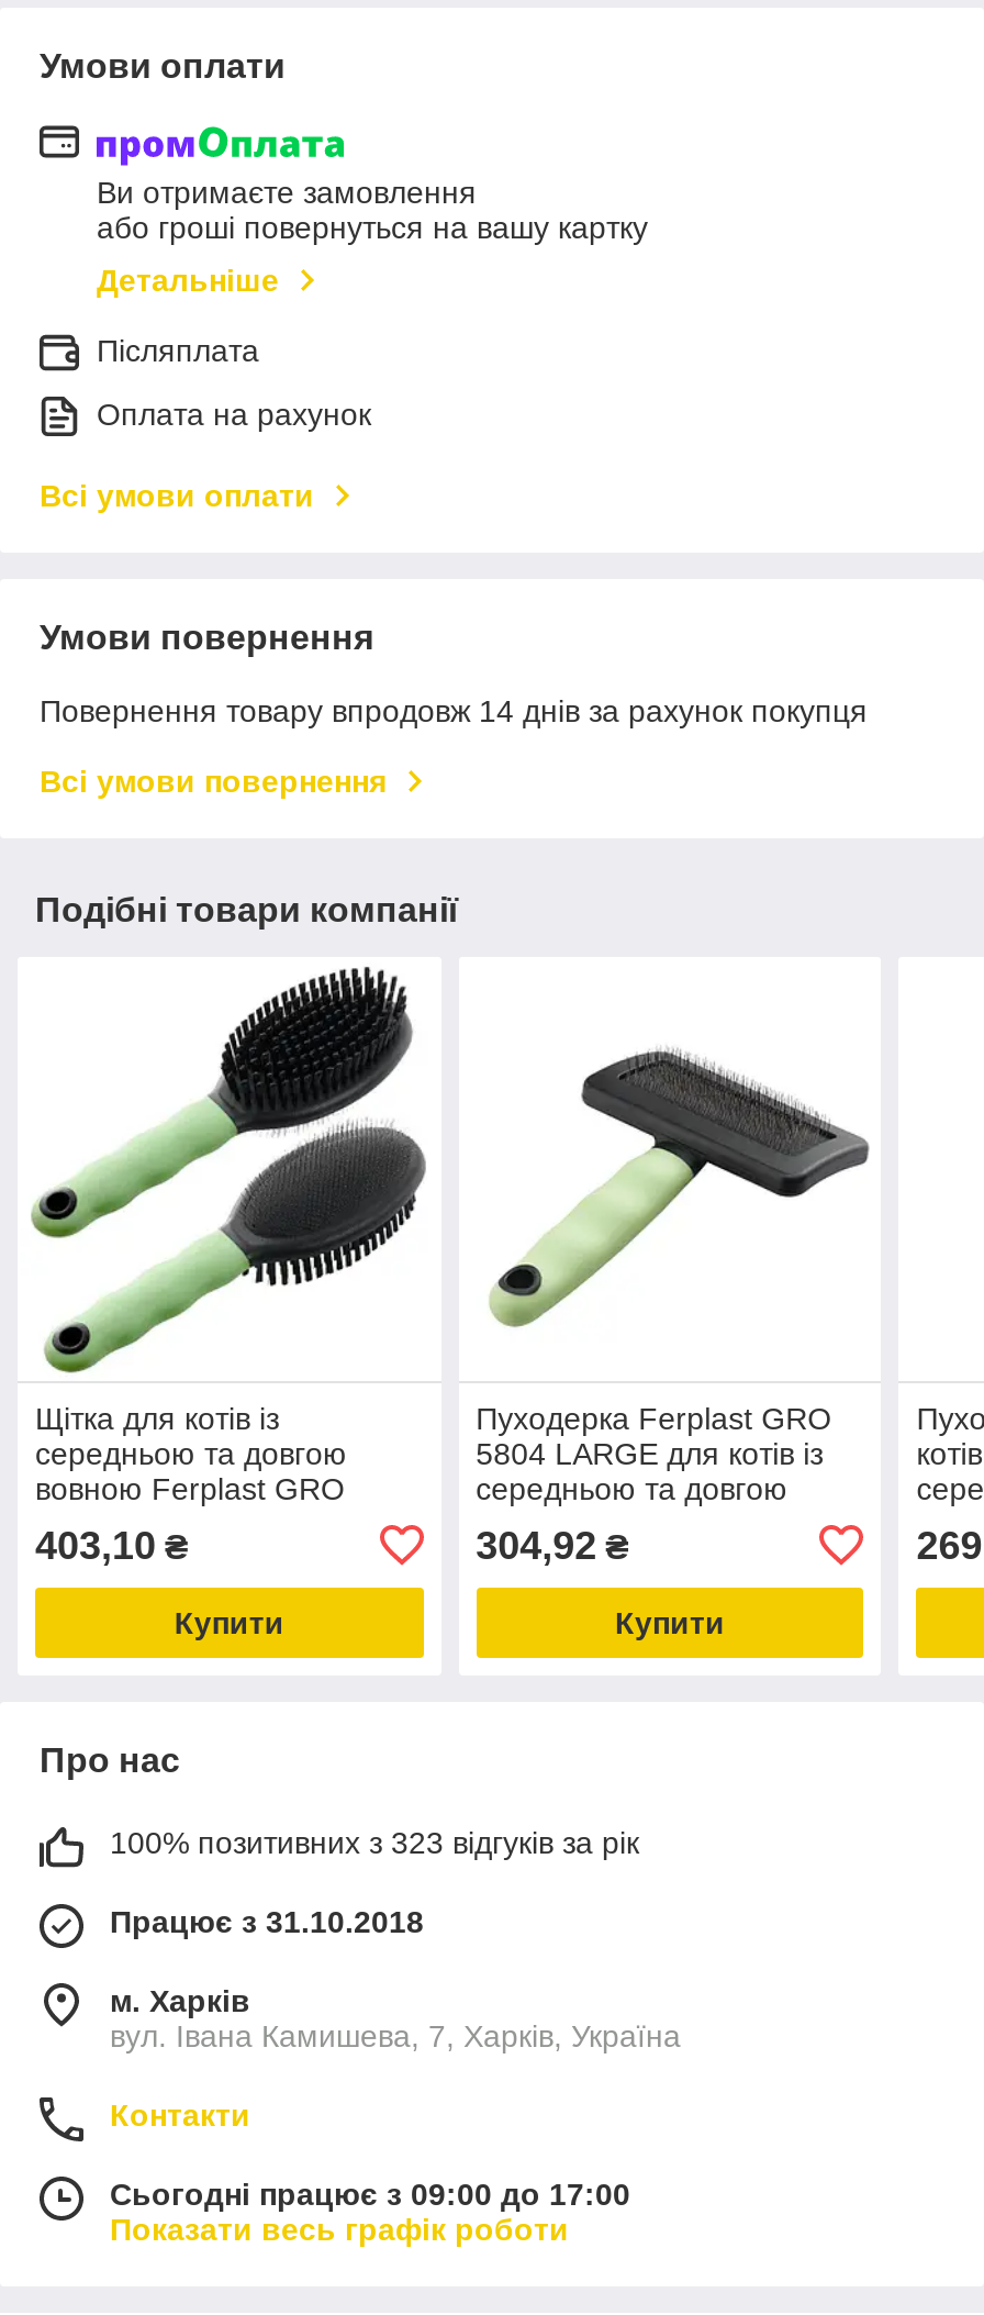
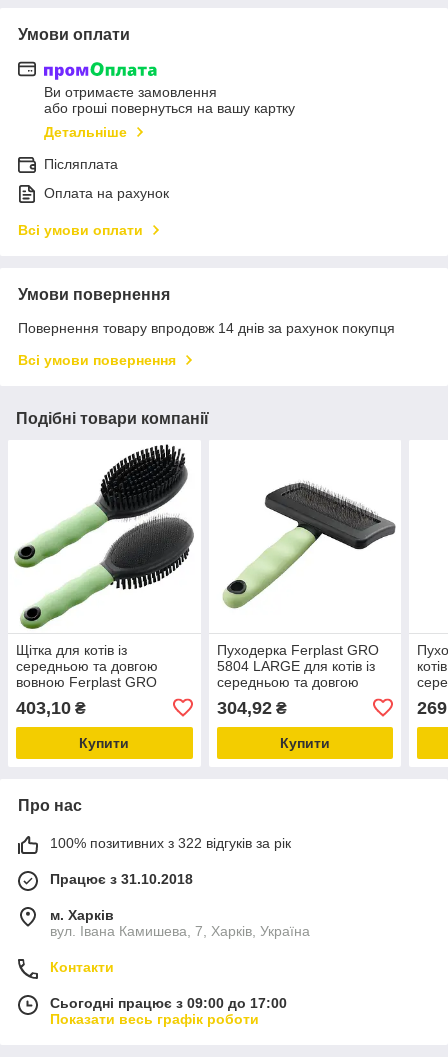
- 100% позитивних з 323 відгуків за рік
+ 100% позитивних з 322 відгуків за рік
